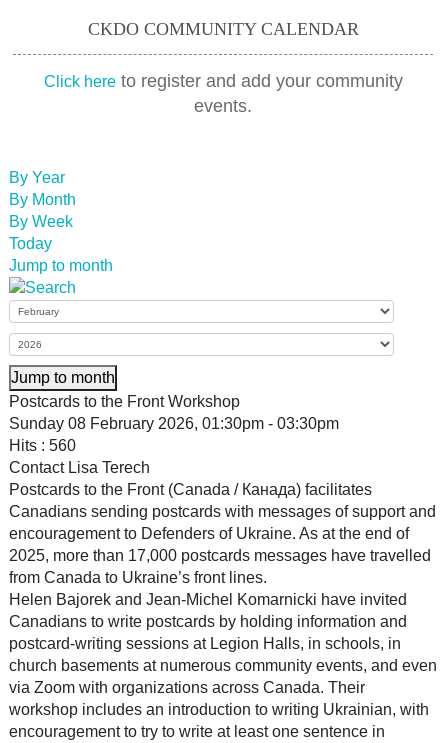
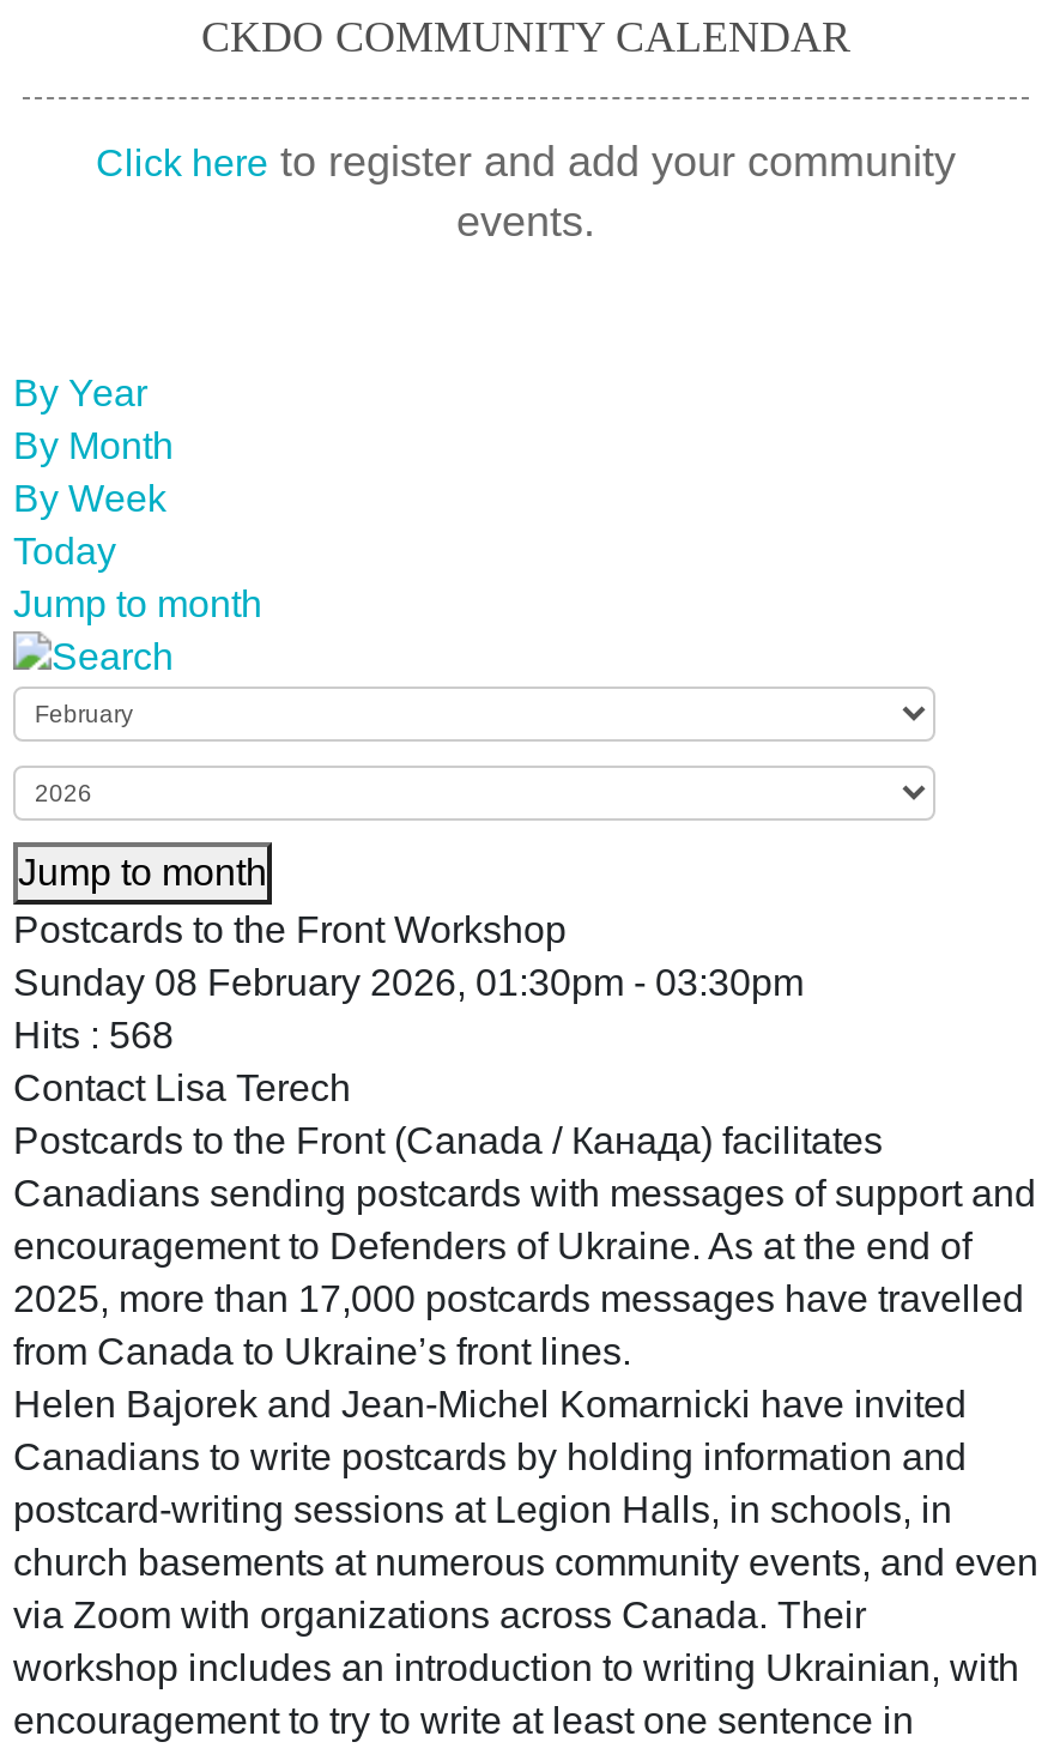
- Hits: 560
+ Hits: 568
